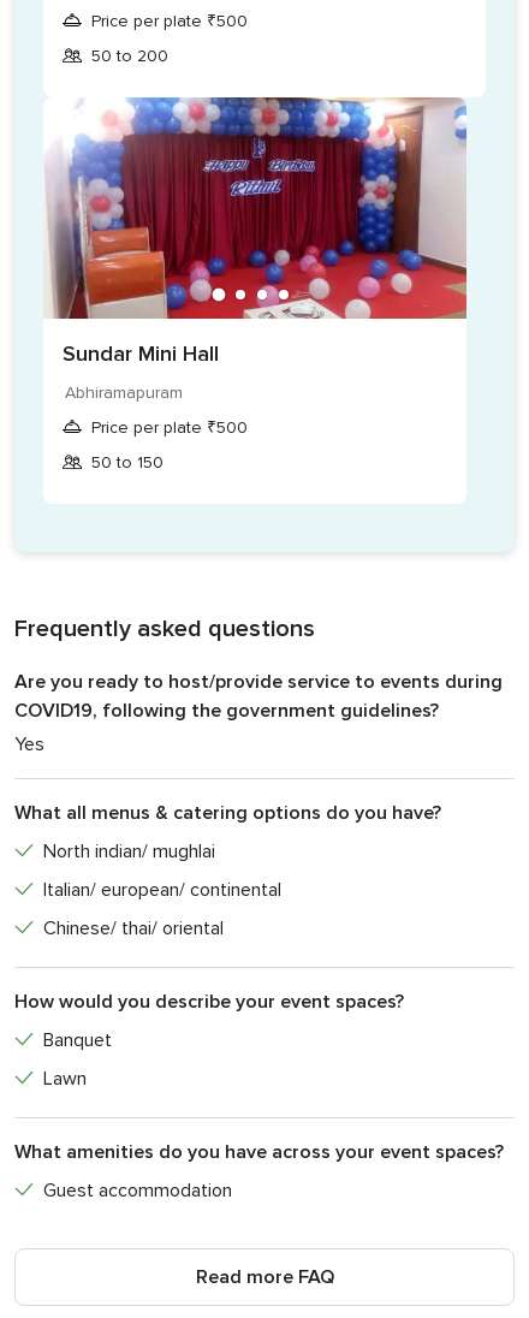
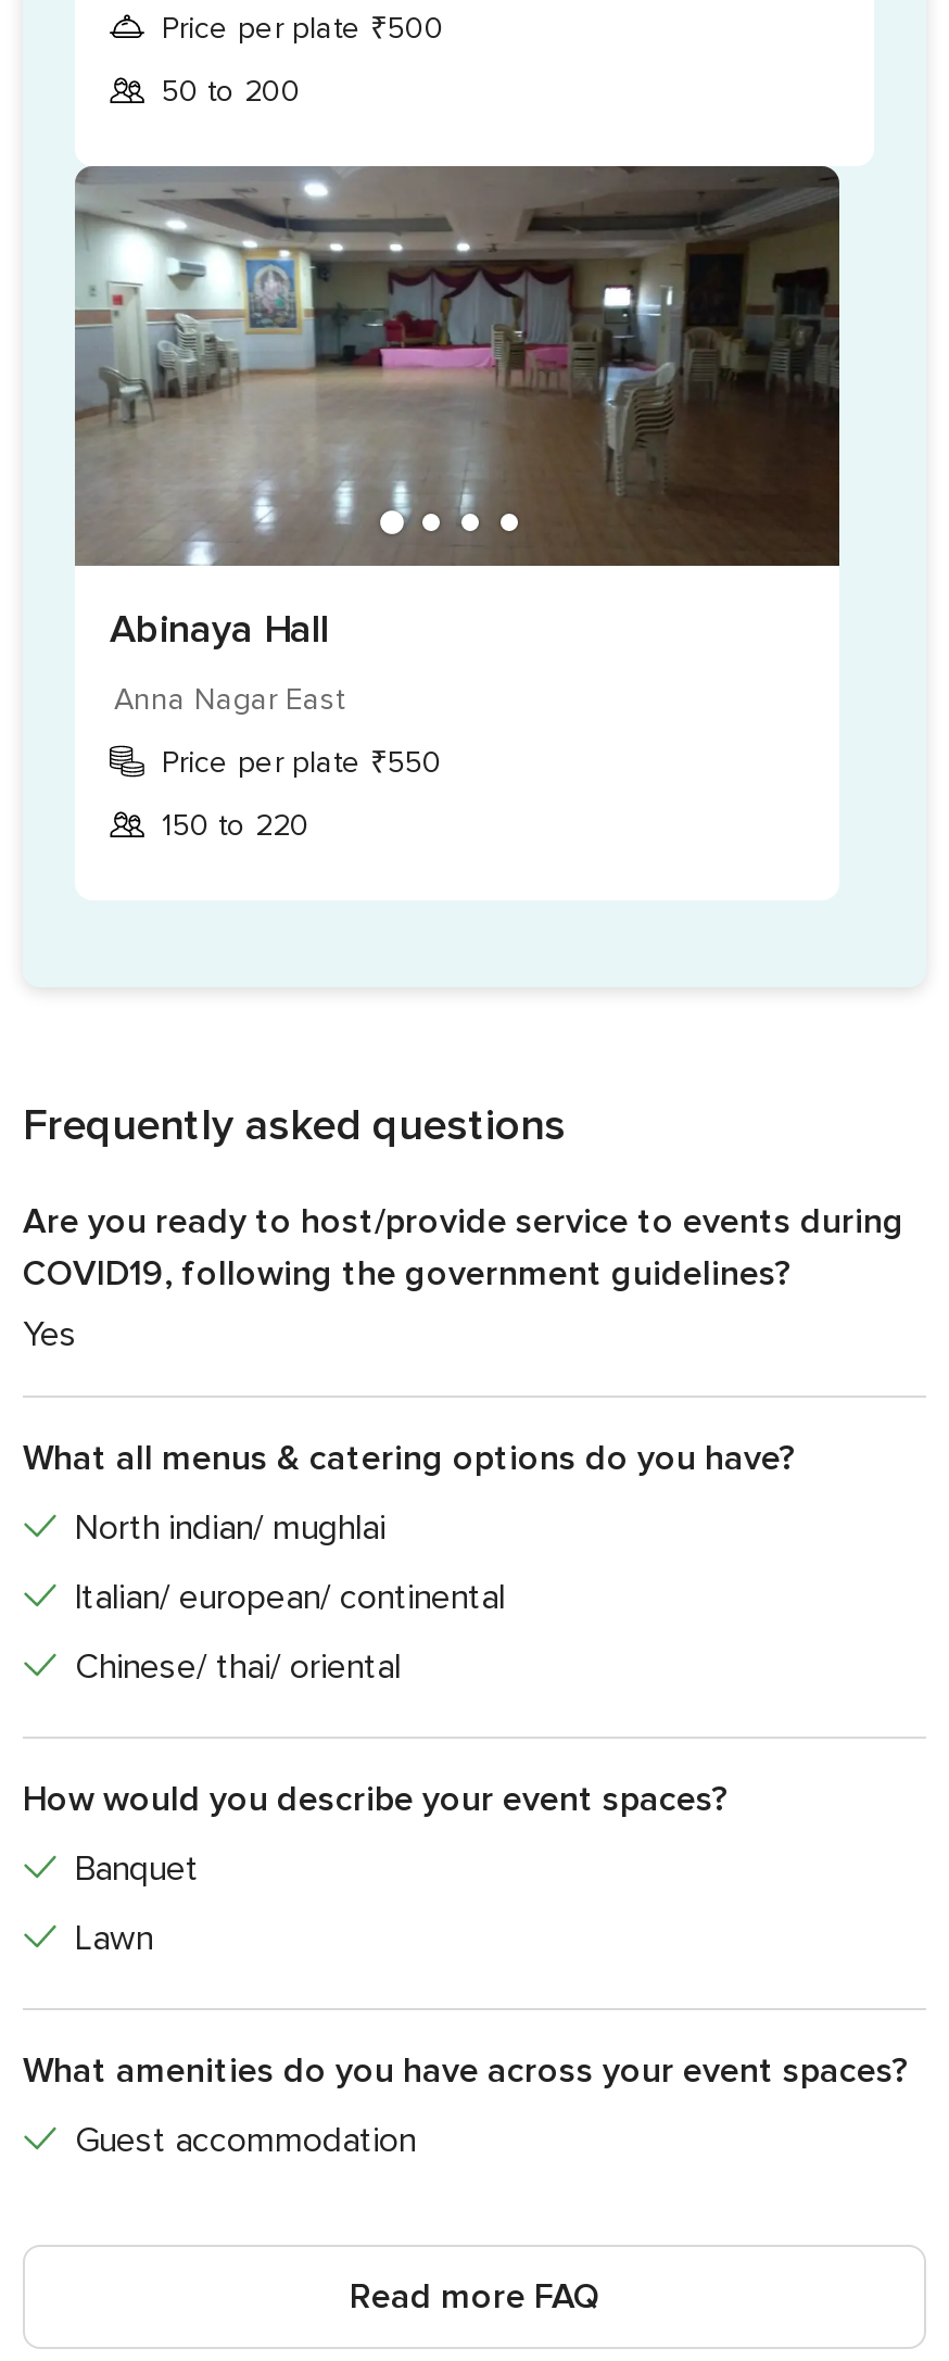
- [image]
- Sundar Mini Hall
+ [image]
+ Abinaya Hall

- Abhiramapuram
+ Anna Nagar East

- Price per plate ₹500
+ Price per plate ₹550

- 50 to 150
+ 150 to 220
